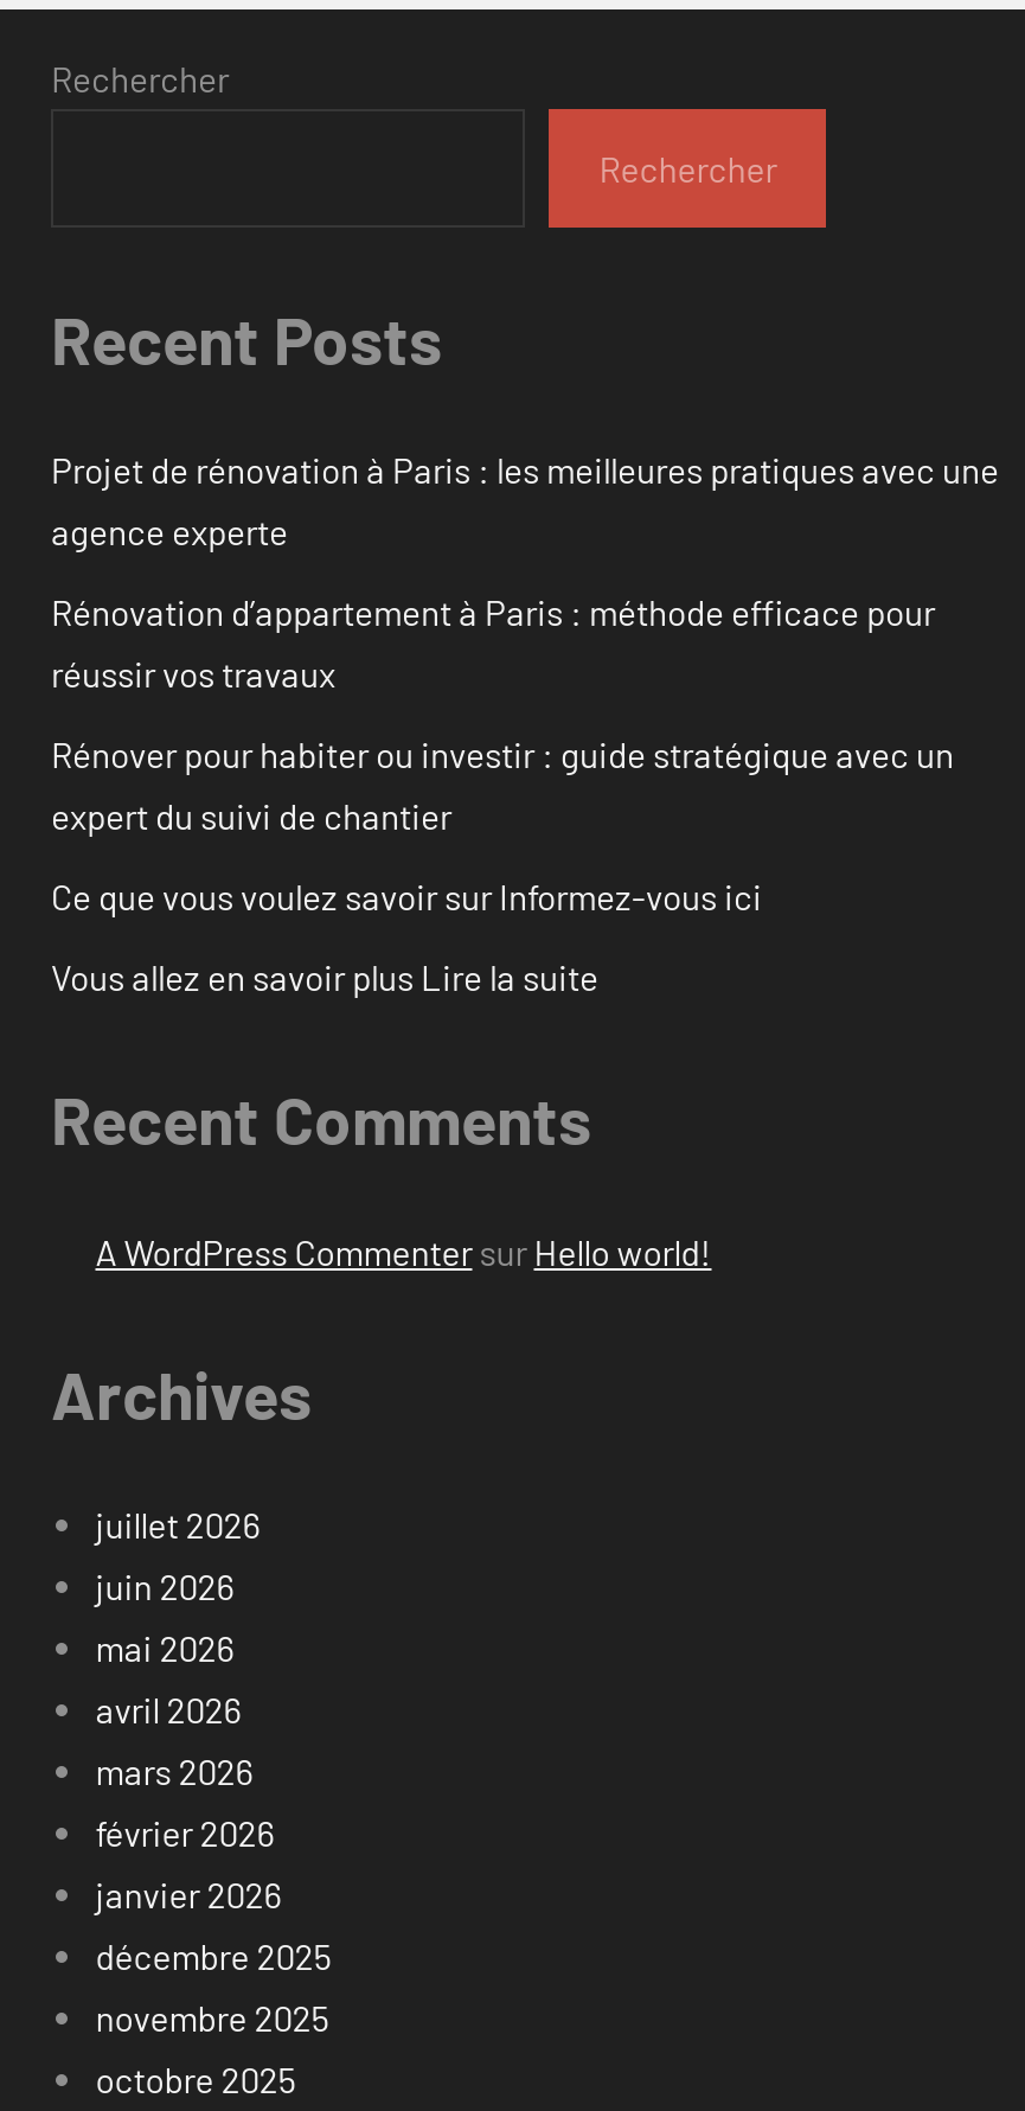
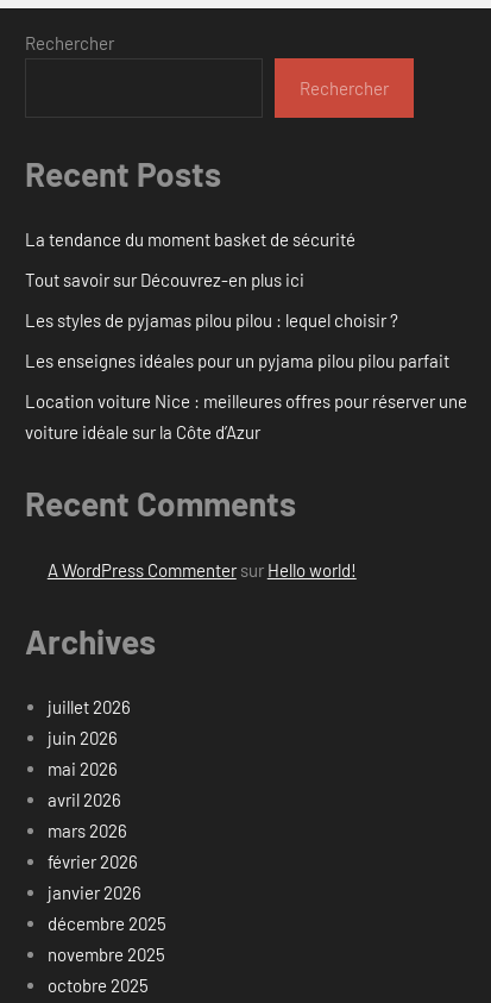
- Projet de rénovation à Paris : les meilleures pratiques avec une
- agence experte
+ La tendance du moment basket de sécurité

- Rénovation d’appartement à Paris : méthode efficace pour
- réussir vos travaux
+ Tout savoir sur Découvrez-en plus ici

- Rénover pour habiter ou investir : guide stratégique avec un
- expert du suivi de chantier
+ Les styles de pyjamas pilou pilou : lequel choisir ?

- Ce que vous voulez savoir sur Informez-vous ici
+ Les enseignes idéales pour un pyjama pilou pilou parfait

- Vous allez en savoir plus Lire la suite
+ Location voiture Nice : meilleures offres pour réserver une
+ voiture idéale sur la Côte d’Azur
